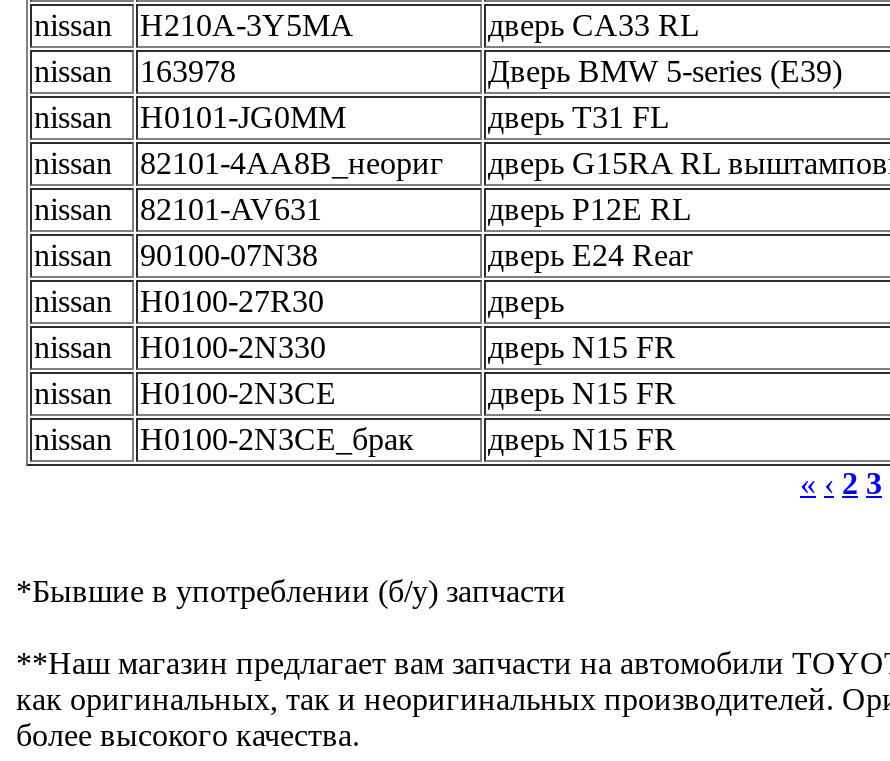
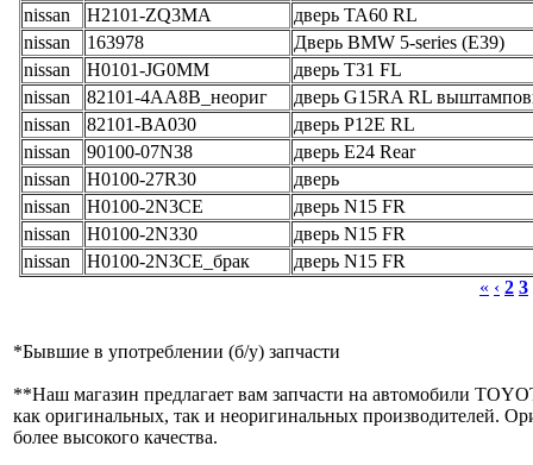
- H210A-3Y5MA
- дверь CA33 RL
+ H2101-ZQ3MA
+ дверь TA60 RL

- nissan 82101-AV631
+ nissan 82101-BA030

- nissan H0100-2N330
+ nissan H0100-2N3CE

- nissan H0100-2N3CE
+ nissan H0100-2N330
